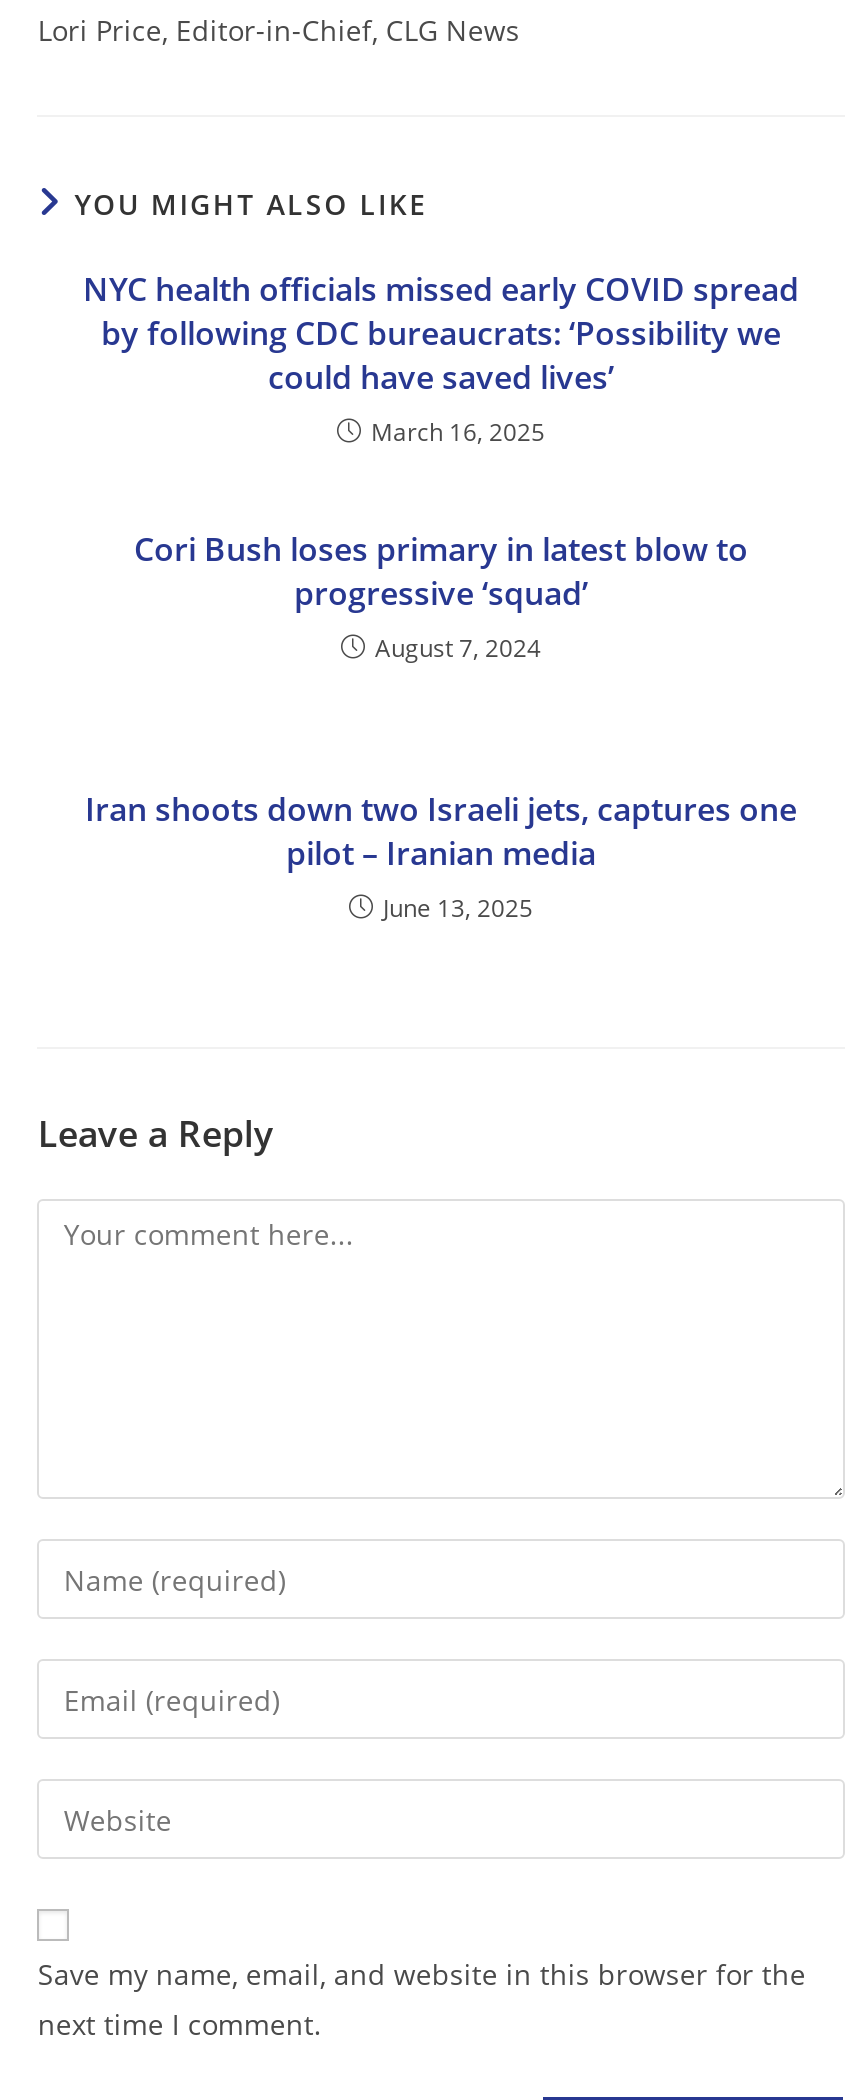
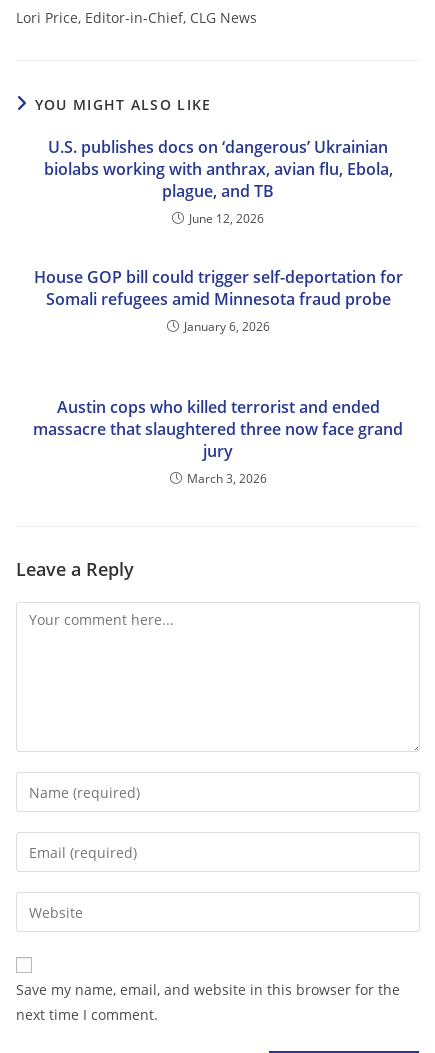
- NYC health officials missed early COVID spread
- by following CDC bureaucrats: ‘Possibility we
- could have saved lives’
- March 16, 2025
+ U.S. publishes docs on ‘dangerous’ Ukrainian
+ biolabs working with anthrax, avian flu, Ebola,
+ plague, and TB
+ June 12, 2026

- Cori Bush loses primary in latest blow to
- progressive ‘squad’
- August 7, 2024
+ House GOP bill could trigger self-deportation for
+ Somali refugees amid Minnesota fraud probe
+ January 6, 2026

- Iran shoots down two Israeli jets, captures one
- pilot – Iranian media
- June 13, 2025
+ Austin cops who killed terrorist and ended
+ massacre that slaughtered three now face grand
+ jury
+ March 3, 2026
